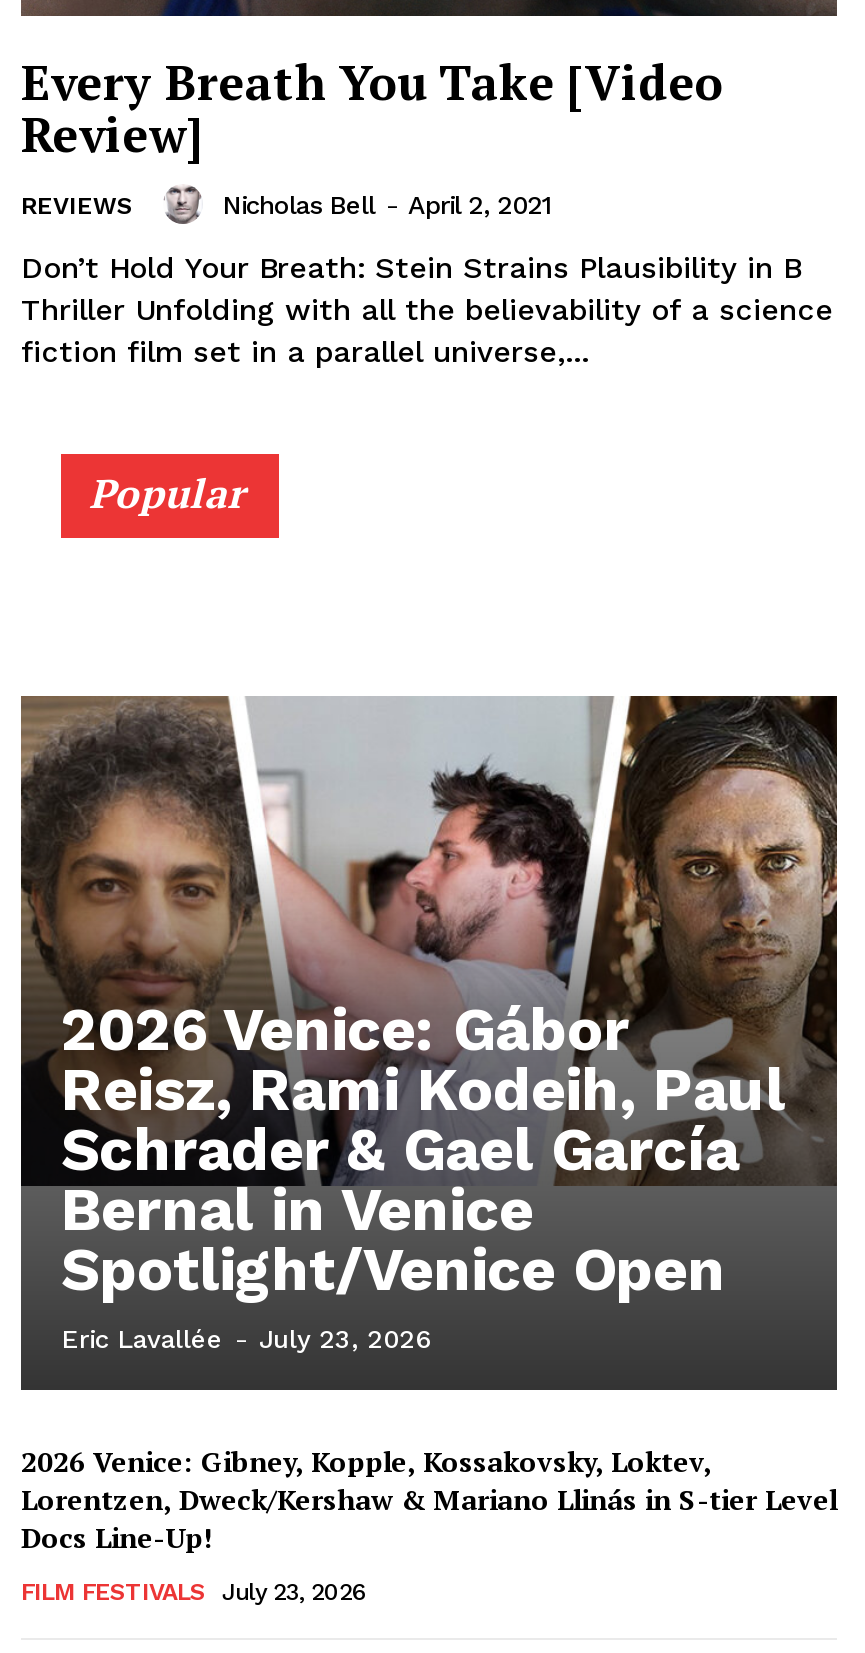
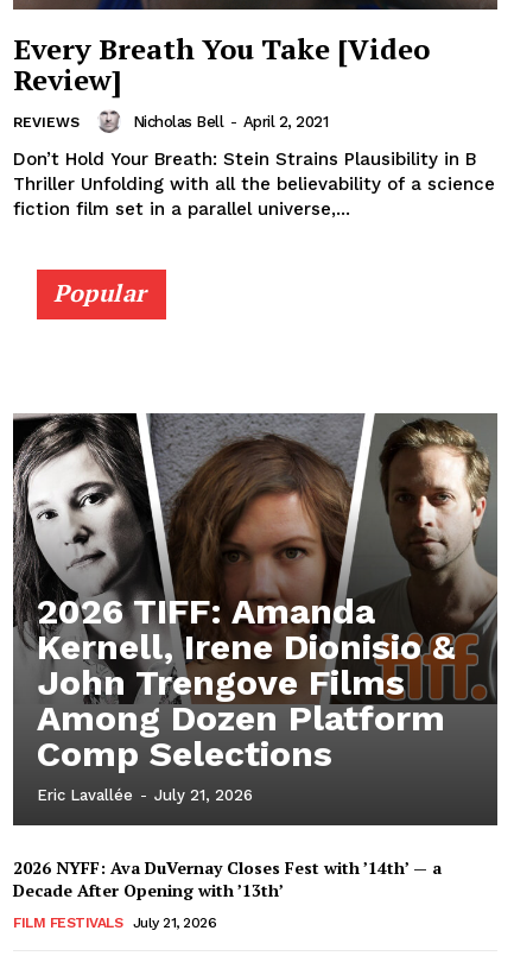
- [image]
- 2026 Venice: Gábor
- Reisz, Rami Kodeih, Paul
- Schrader & Gael García
- Bernal in Venice
- Spotlight/Venice Open
- Eric Lavallée - July 23, 2026
+ [image]
+ 2026 TIFF: Amanda
+ Kernell, Irene Dionisio &
+ John Trengove Films
+ Among Dozen Platform
+ Comp Selections
+ Eric Lavallée - July 21, 2026

- 2026 Venice: Gibney, Kopple, Kossakovsky, Loktev,
- Lorentzen, Dweck/Kershaw & Mariano Llinás in S-tier Level
- Docs Line-Up!
+ 2026 NYFF: Ava DuVernay Closes Fest with ’14th’ — a
+ Decade After Opening with ’13th’

- FILM FESTIVALS July 23, 2026
+ FILM FESTIVALS July 21, 2026
